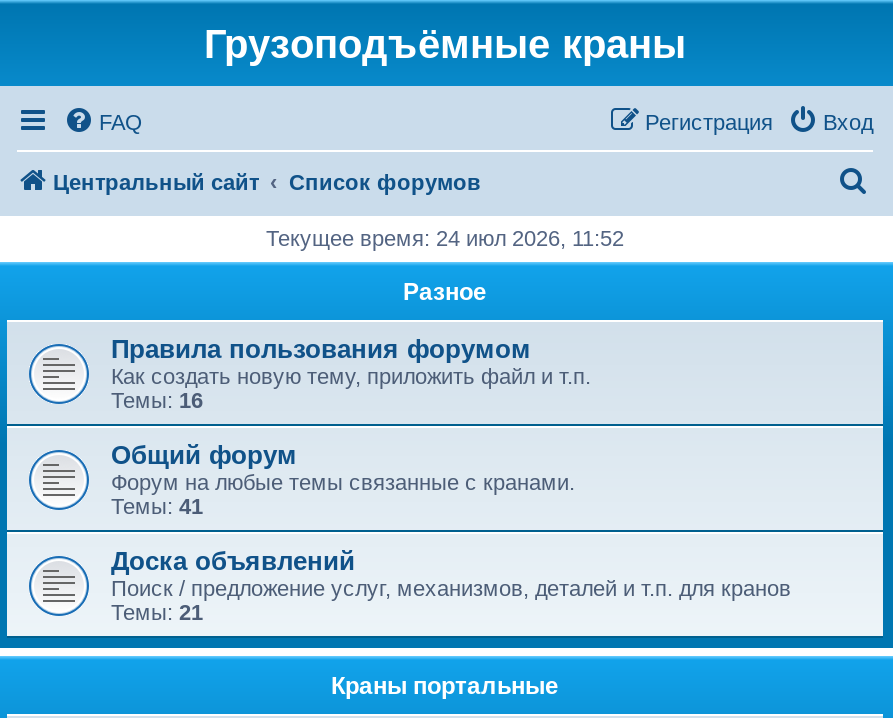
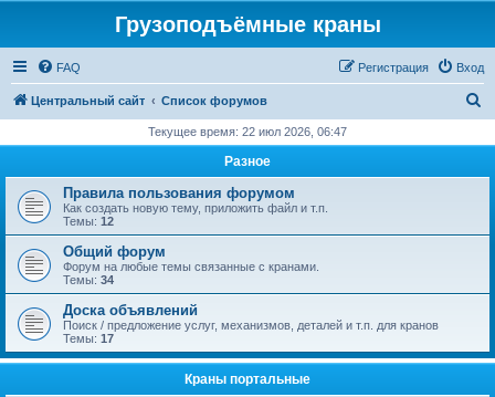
- Текущее время: 24 июл 2026, 11:52
+ Текущее время: 22 июл 2026, 06:47

- Темы: 16
+ Темы: 12

- Темы: 41
+ Темы: 34

- Темы: 21
+ Темы: 17
